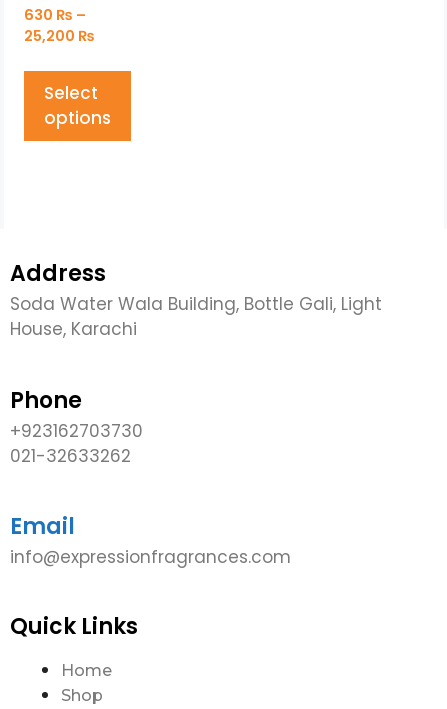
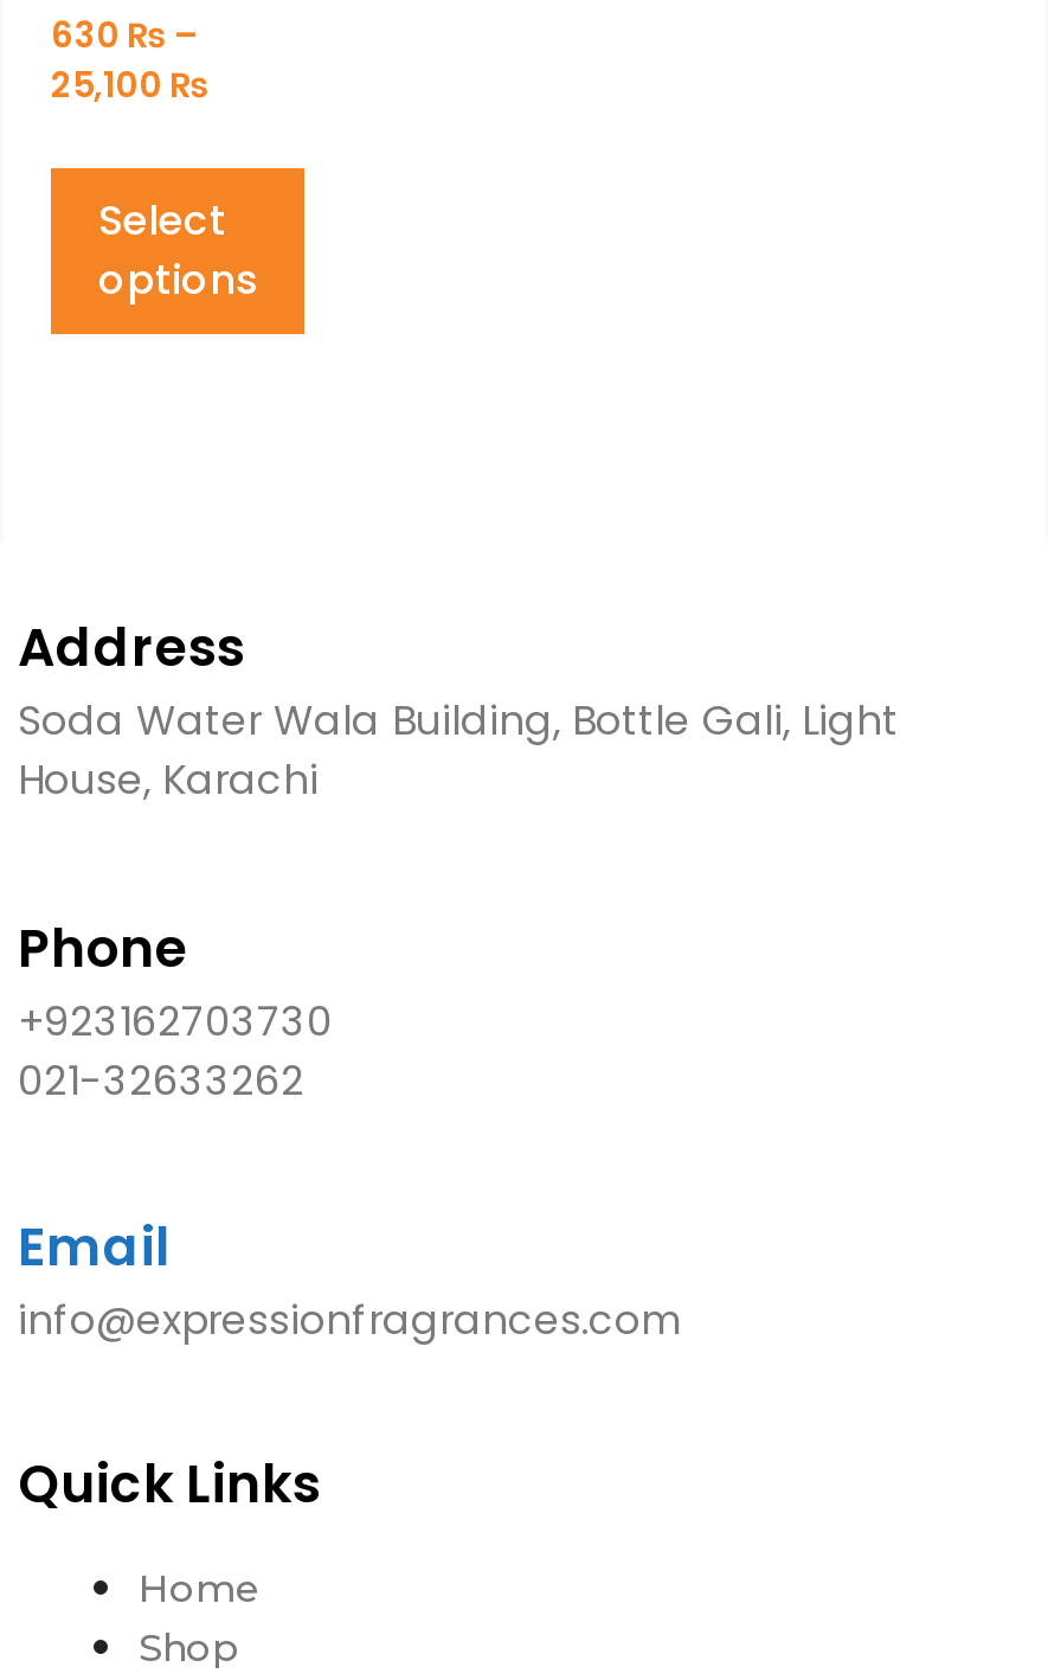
- 25,200 ₨
+ 25,100 ₨
